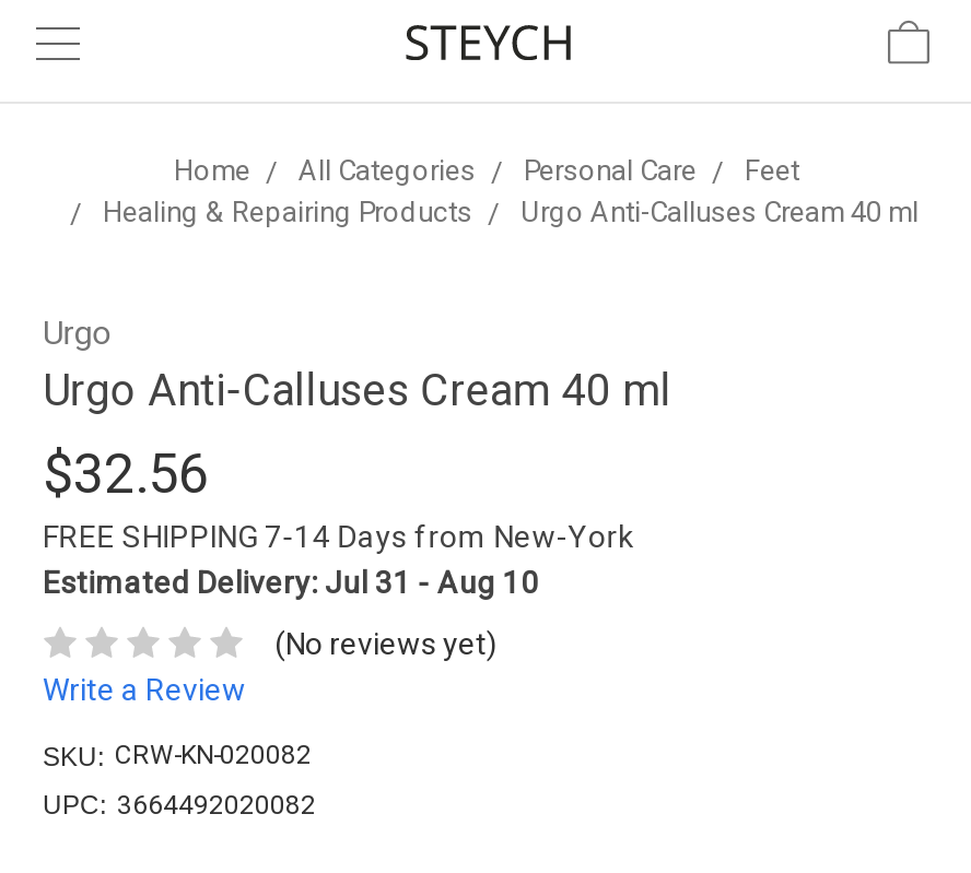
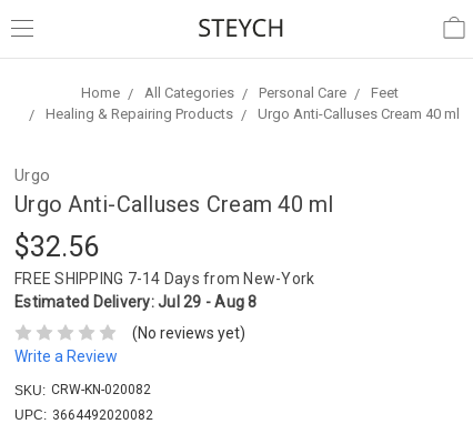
- Estimated Delivery: Jul 31 - Aug 10
+ Estimated Delivery: Jul 29 - Aug 8
